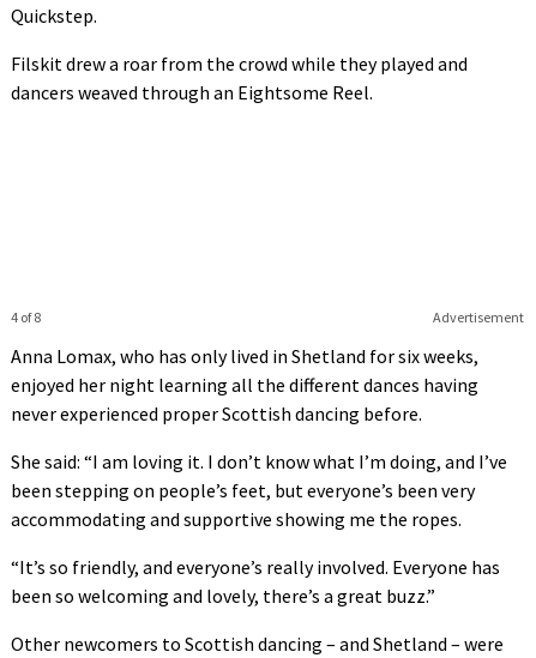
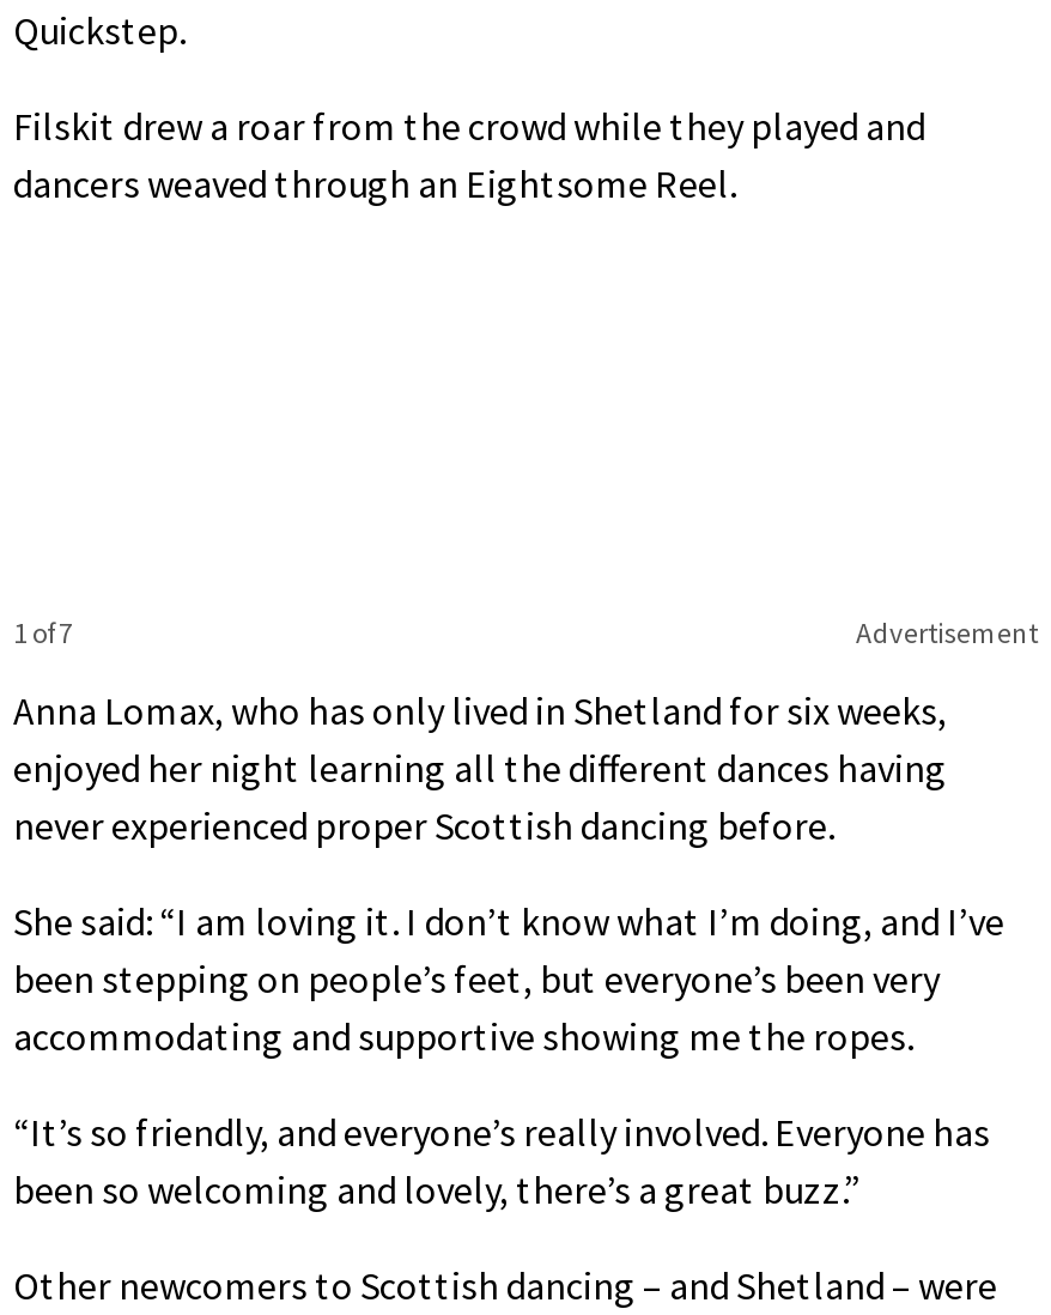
- 4 of 8
+ 1 of 7
